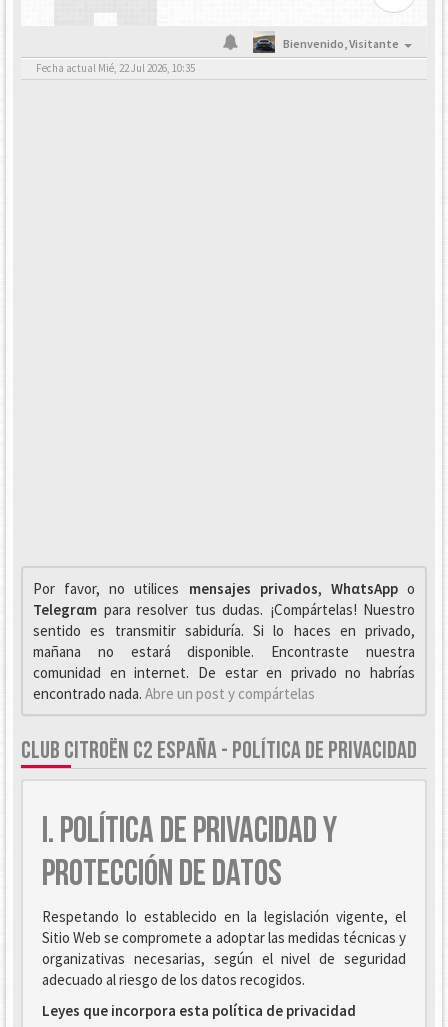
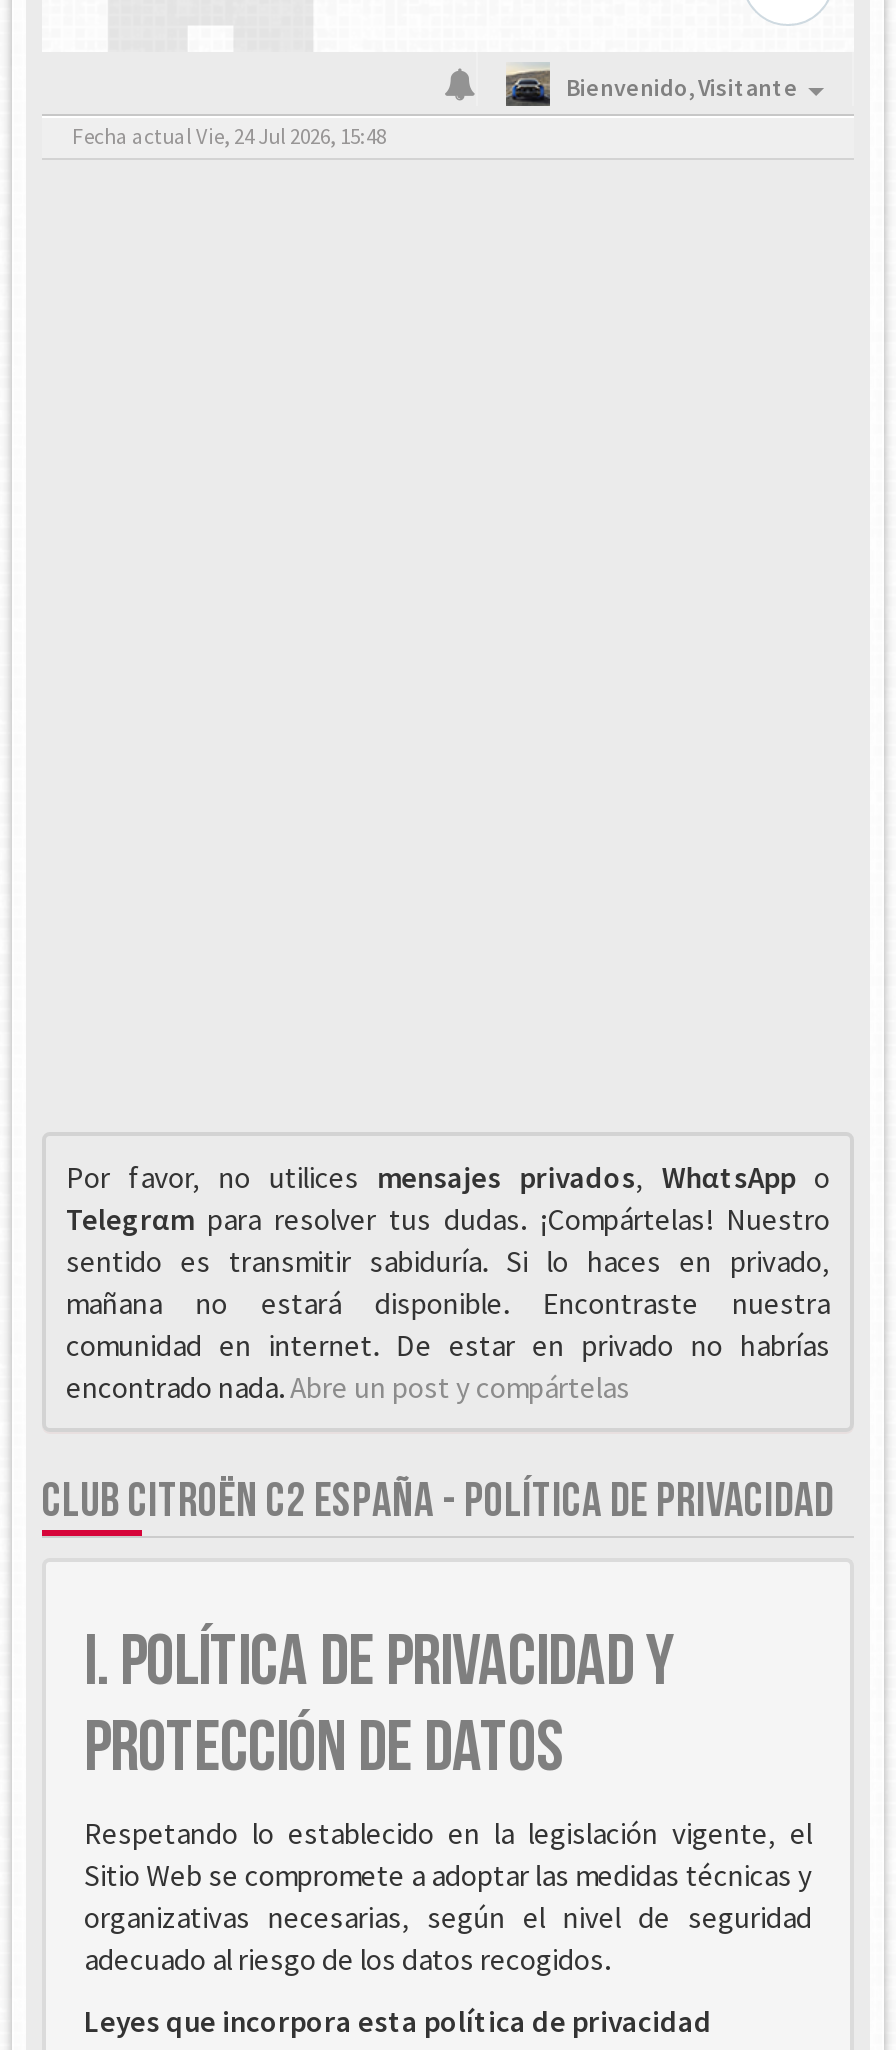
- Fecha actual Mié, 22 Jul 2026, 10:35
+ Fecha actual Vie, 24 Jul 2026, 15:48
